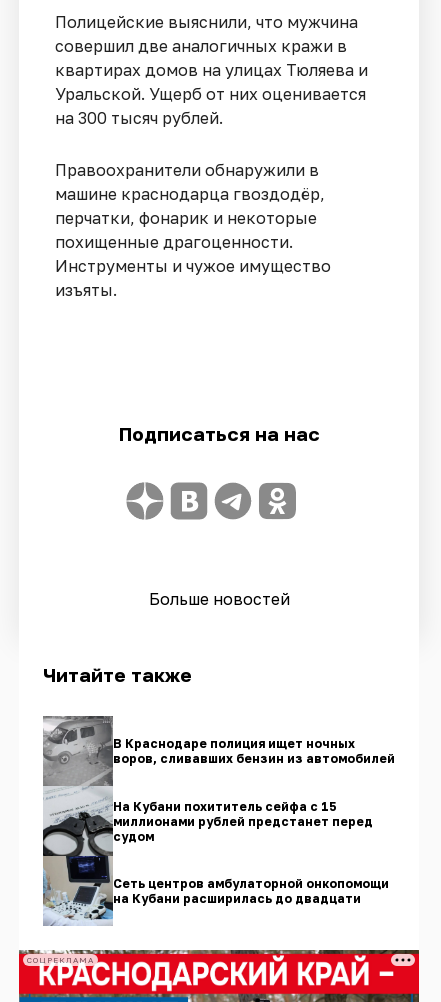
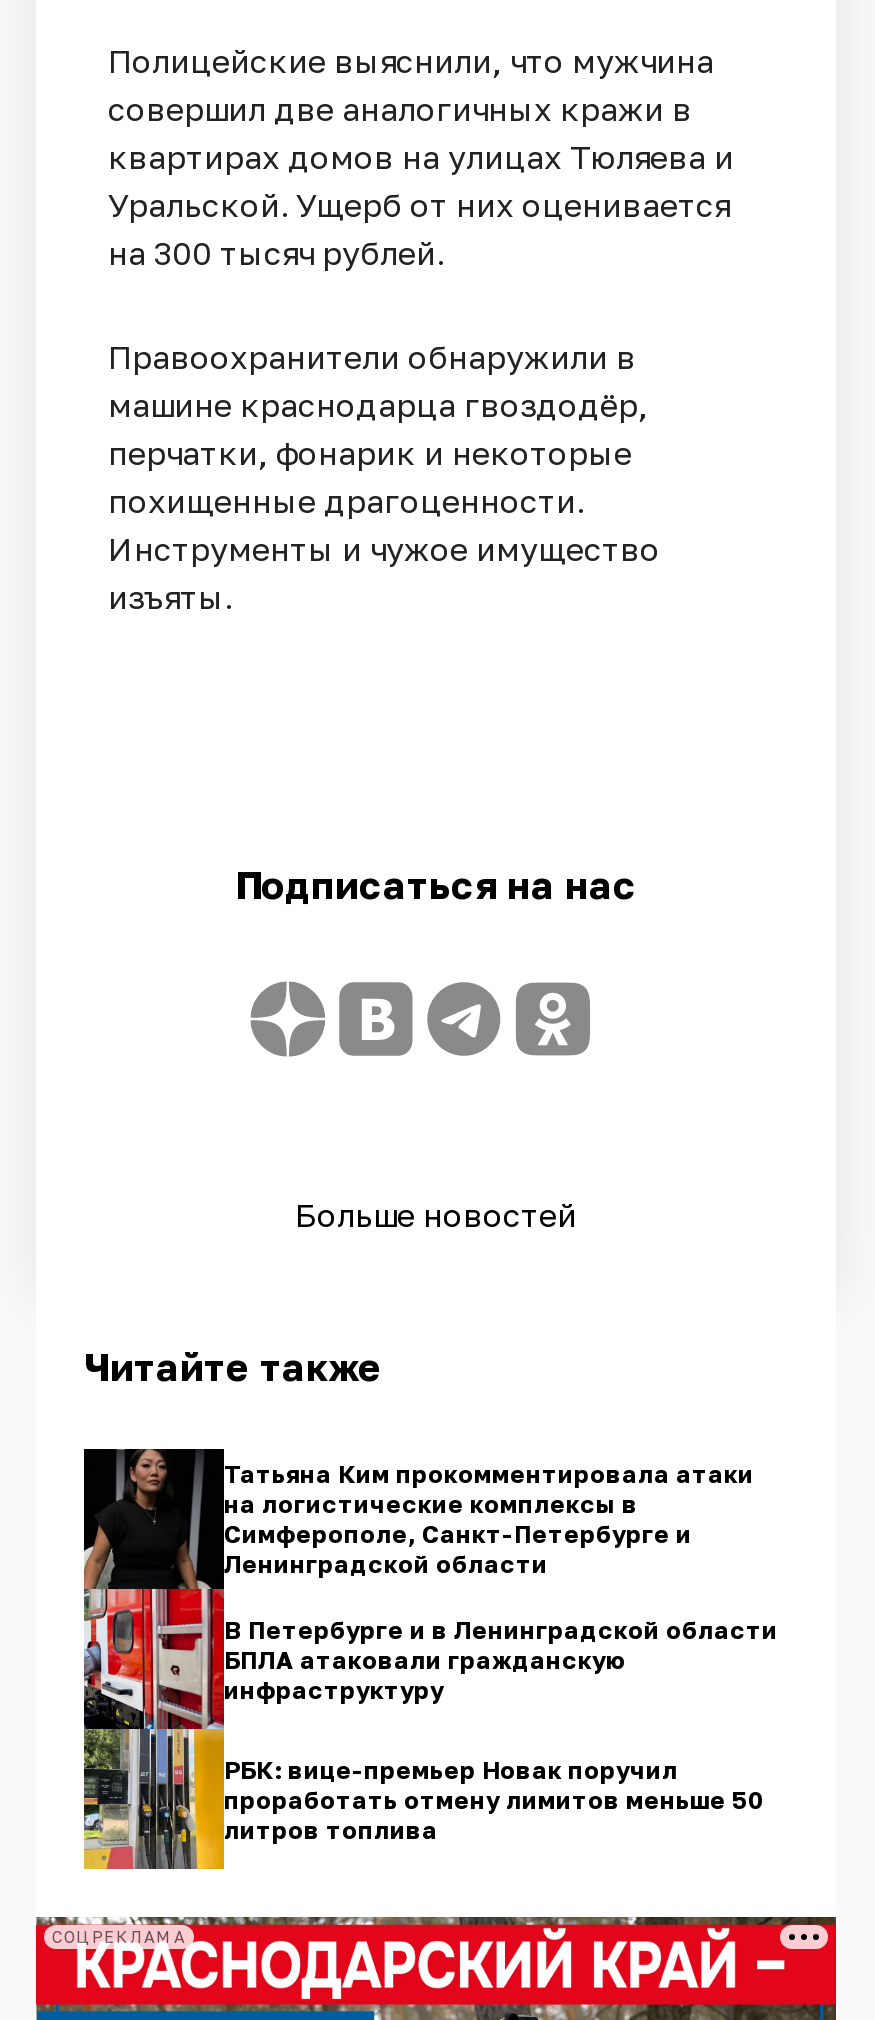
- [image]
- В Краснодаре полиция ищет ночных
- воров, сливавших бензин из автомобилей
+ [image]
+ Татьяна Ким прокомментировала атаки
+ на логистические комплексы в
+ Симферополе, Санкт-Петербурге и
+ Ленинградской области

- На Кубани похититель сейфа с 15
- миллионами рублей предстанет перед
- судом
+ В Петербурге и в Ленинградской области
+ БПЛА атаковали гражданскую
+ инфраструктуру

- Сеть центров амбулаторной онкопомощи
- на Кубани расширилась до двадцати
+ РБК: вице-премьер Новак поручил
+ проработать отмену лимитов меньше 50
+ литров топлива
